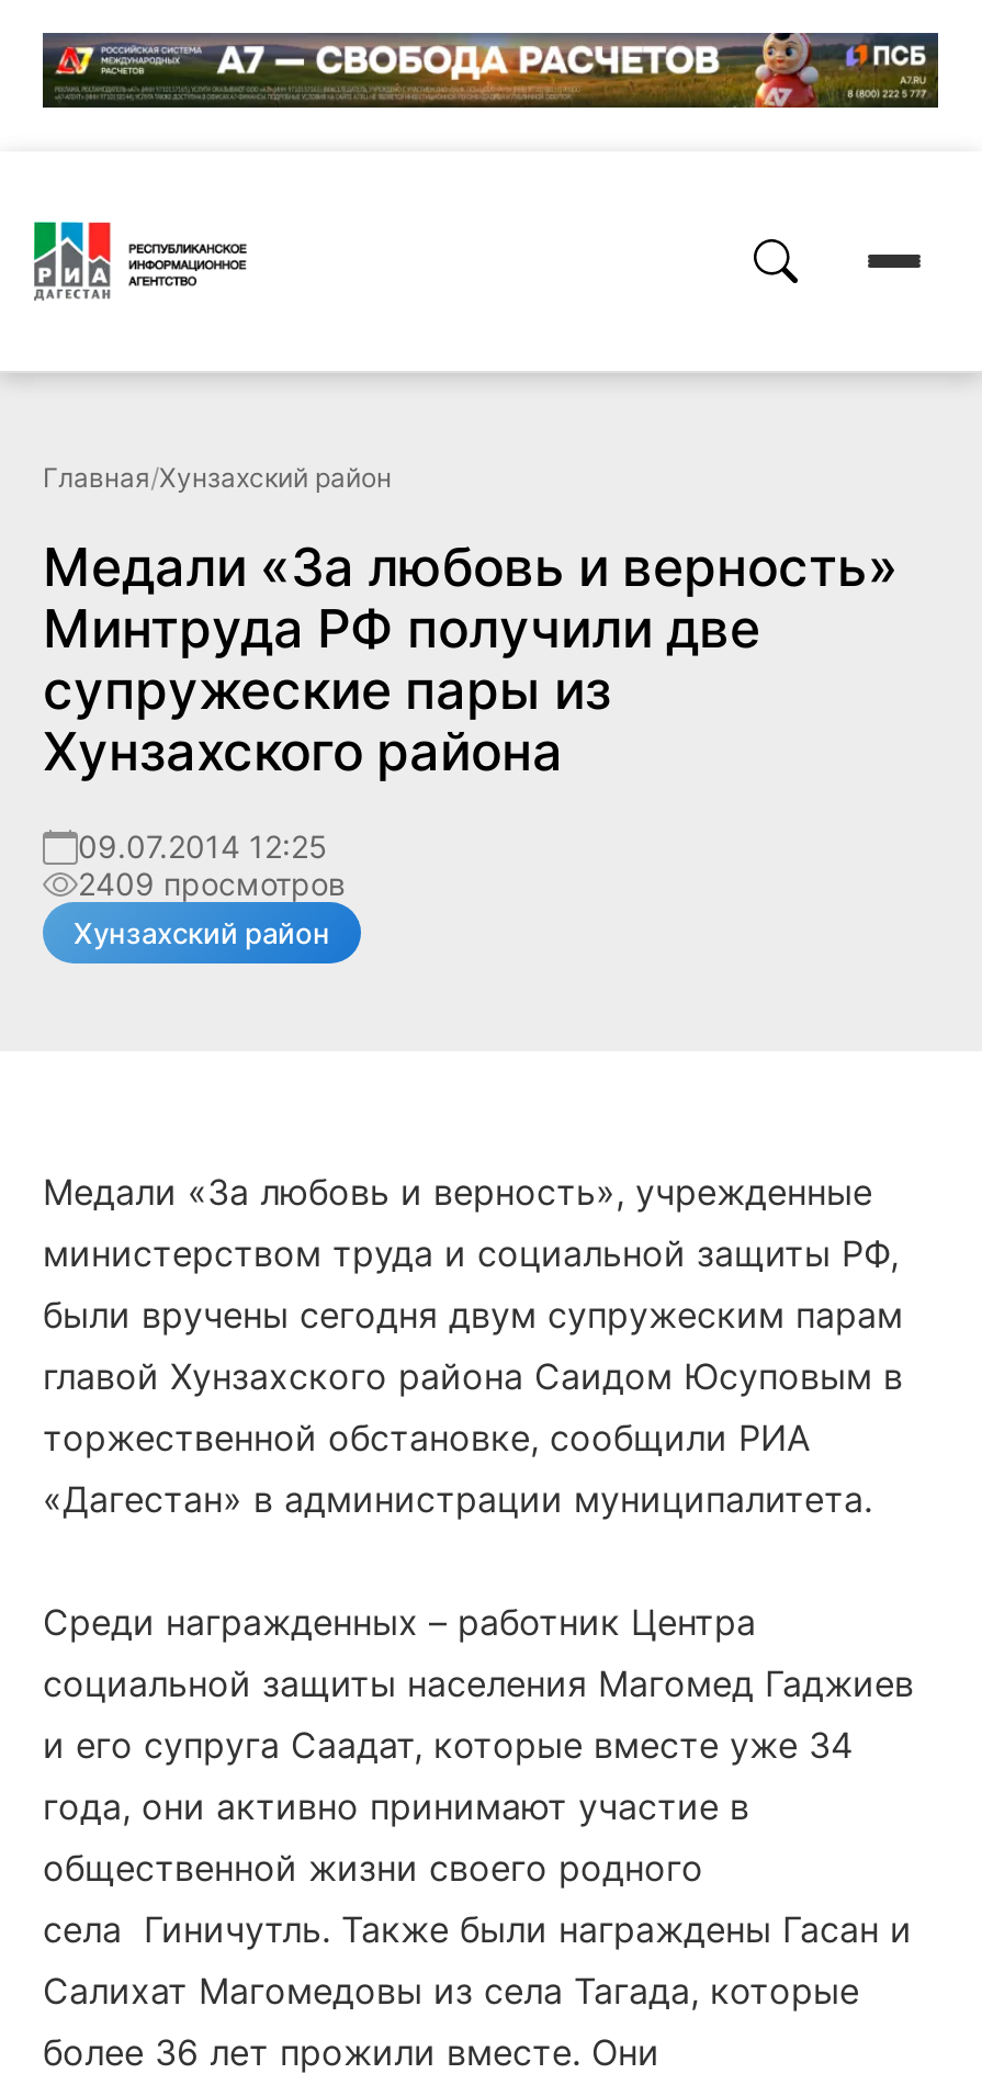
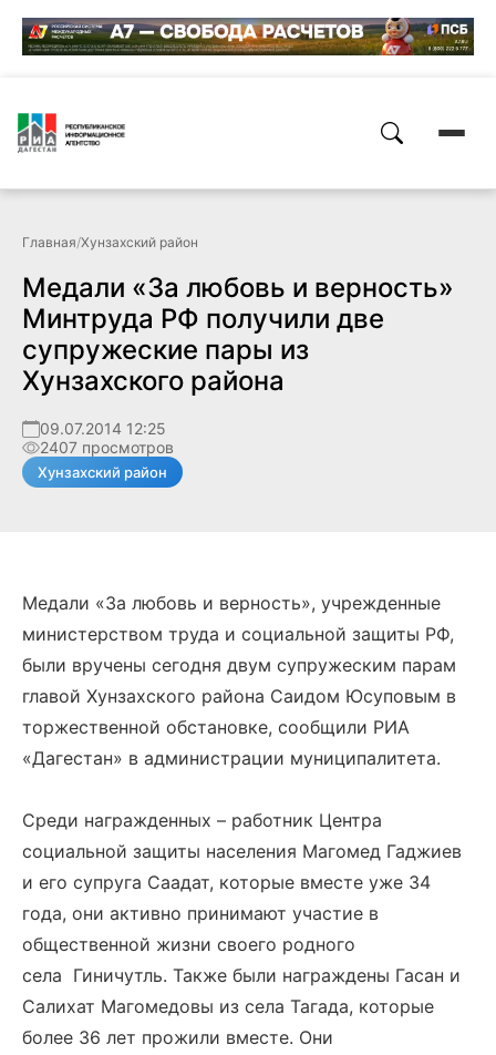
- 2409 просмотров
+ 2407 просмотров
